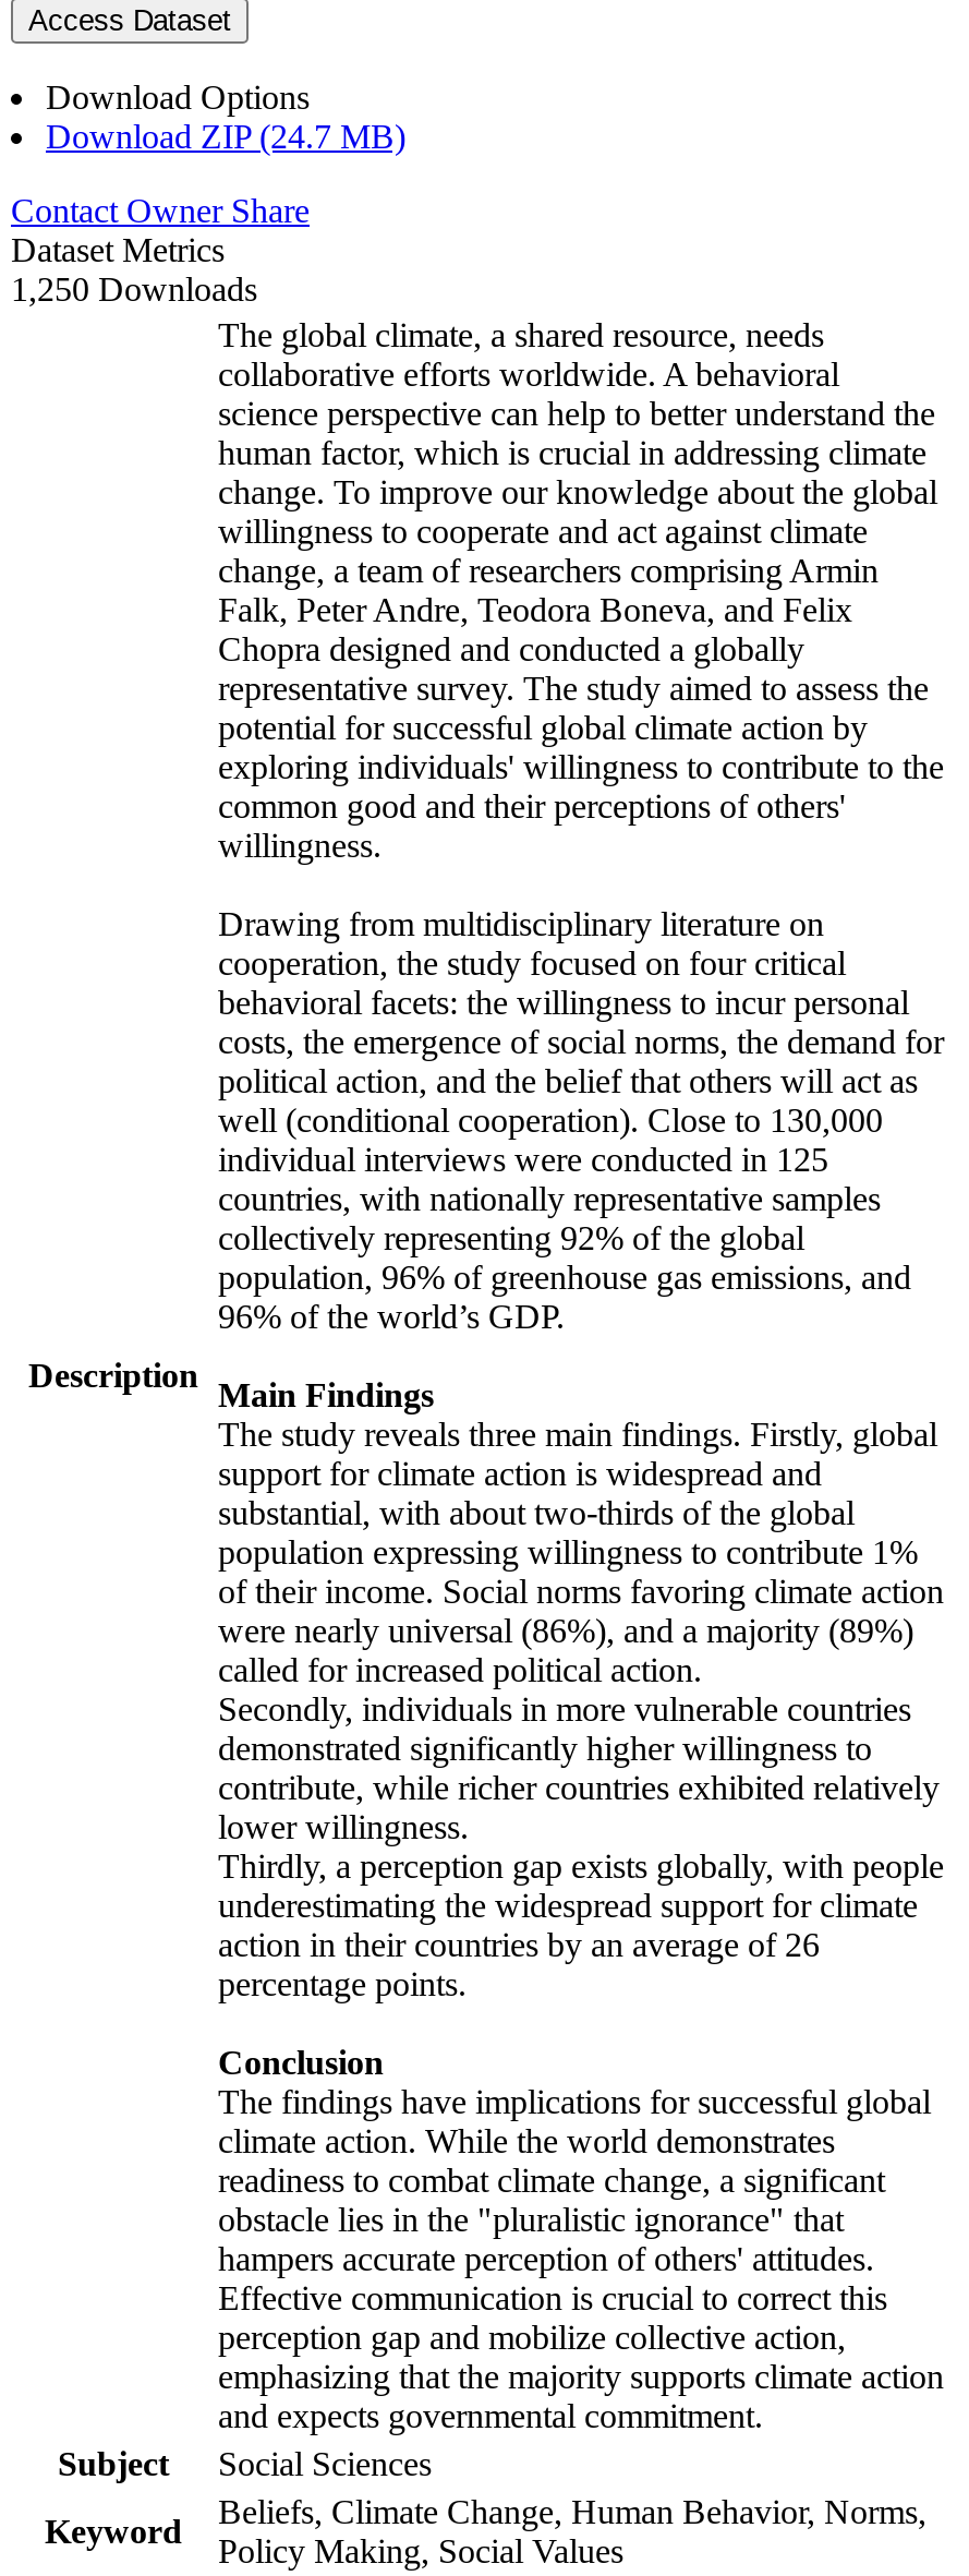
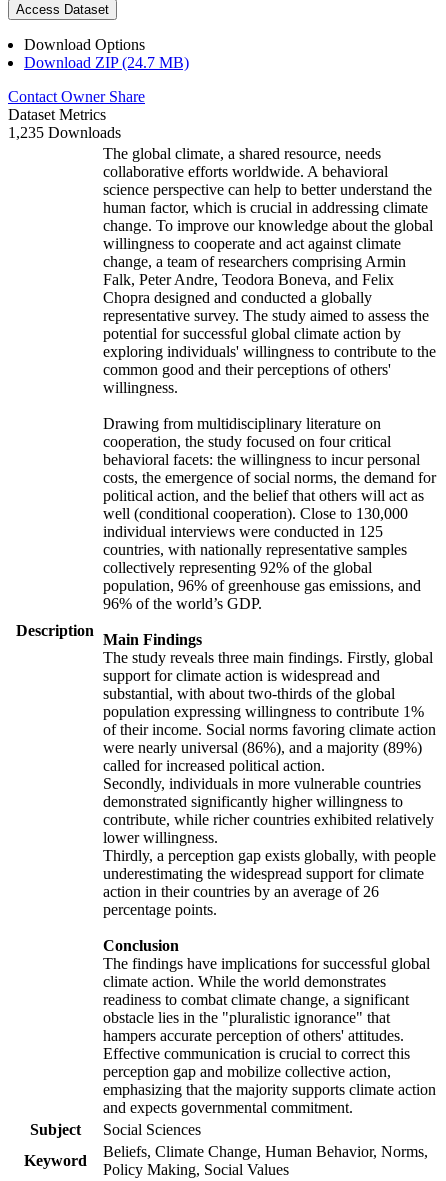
- 1,250 Downloads
+ 1,235 Downloads
